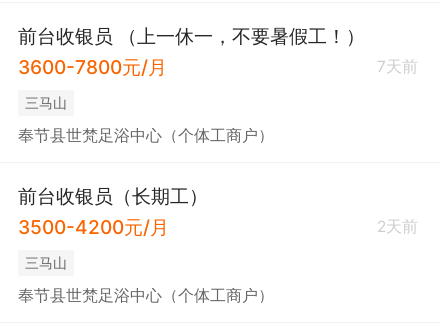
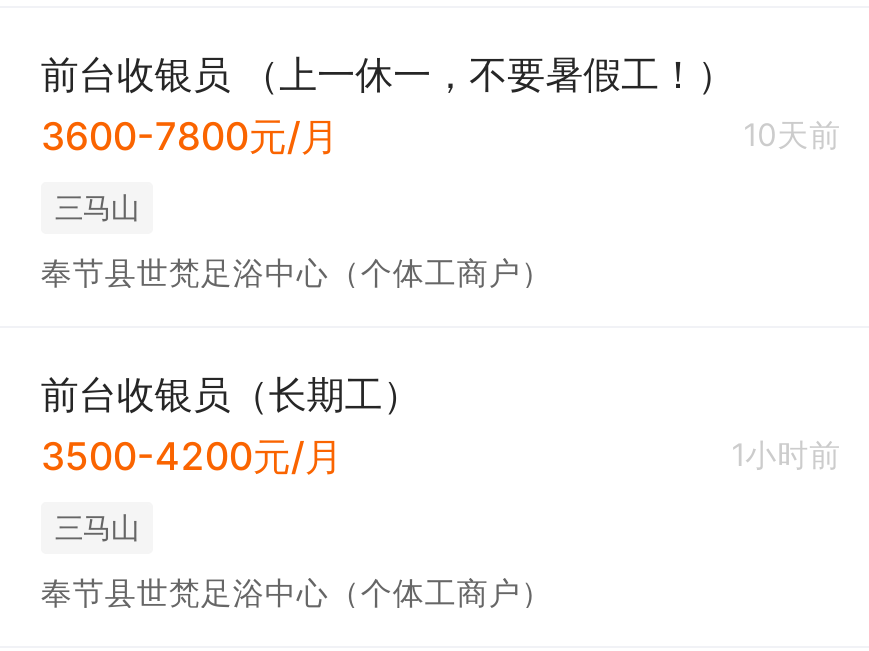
- 7天前
+ 10天前

- 2天前
+ 1小时前
